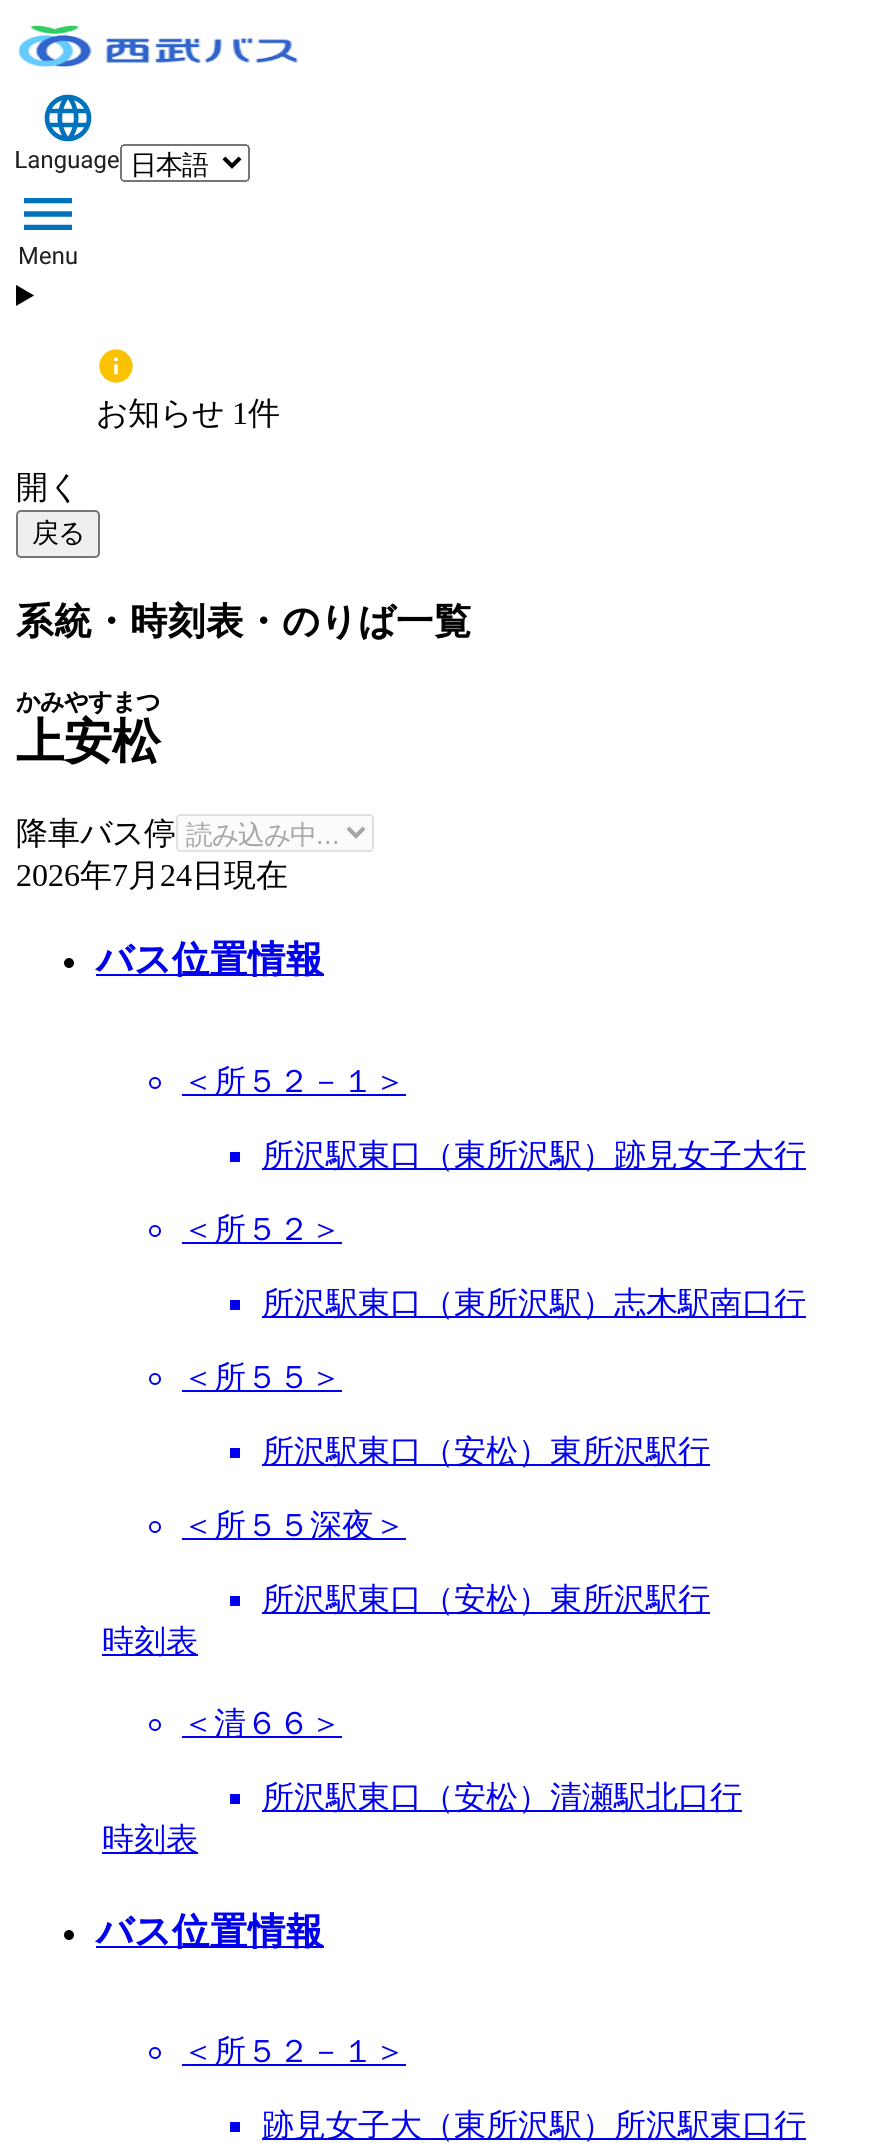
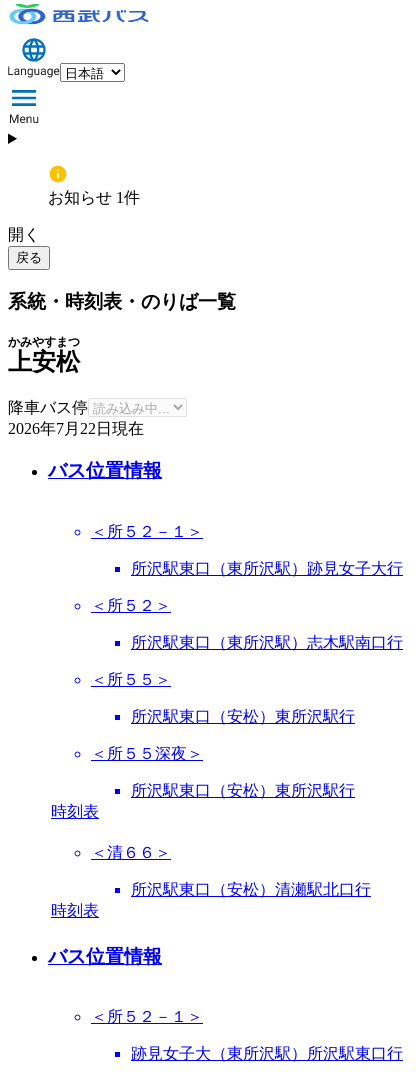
- 2026年7月24日現在
+ 2026年7月22日現在
